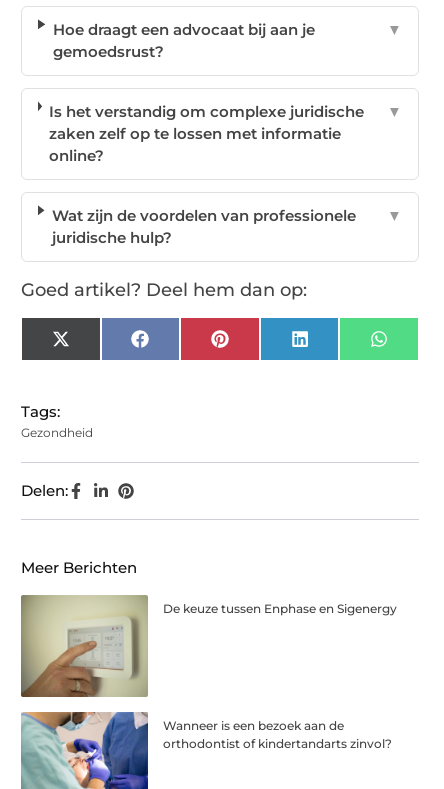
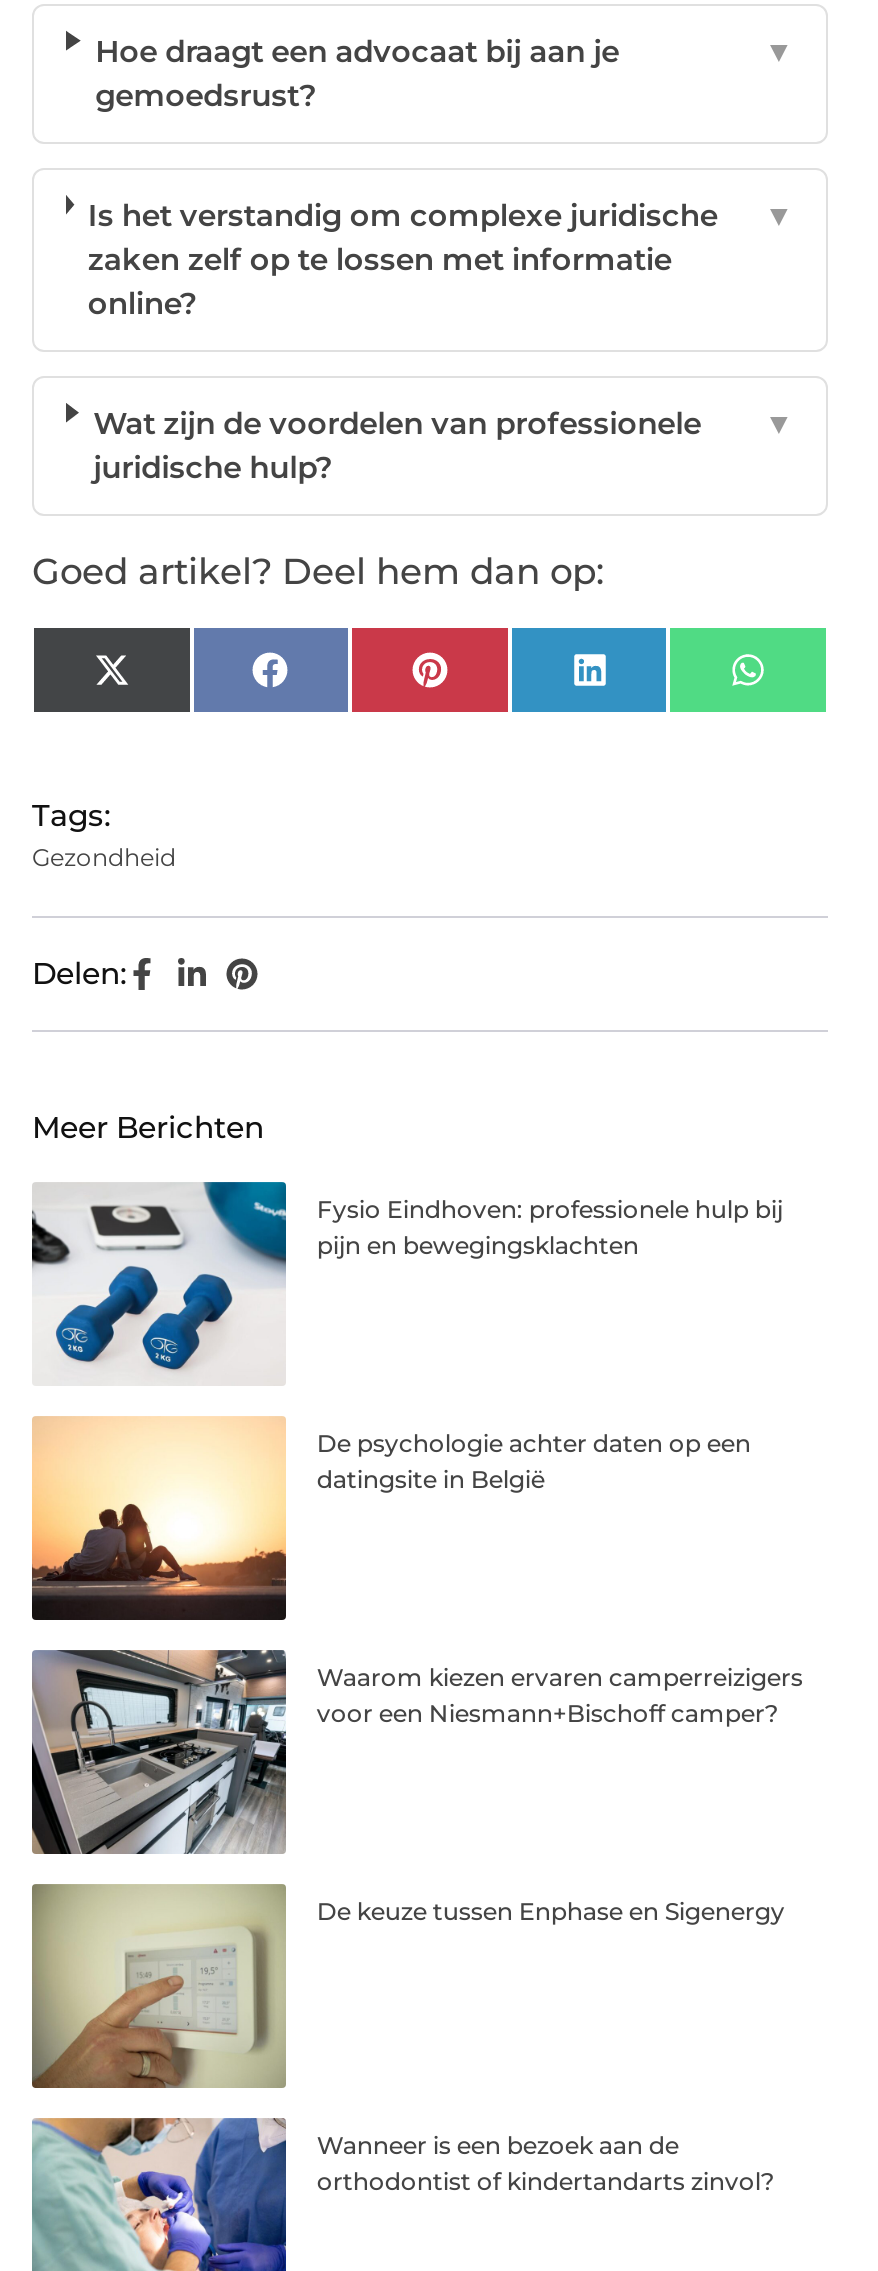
+ [image]
+ Fysio Eindhoven: professionele hulp bij
+ pijn en bewegingsklachten

+ [image]
+ De psychologie achter daten op een
+ datingsite in België

+ [image]
+ Waarom kiezen ervaren camperreizigers
+ voor een Niesmann+Bischoff camper?
